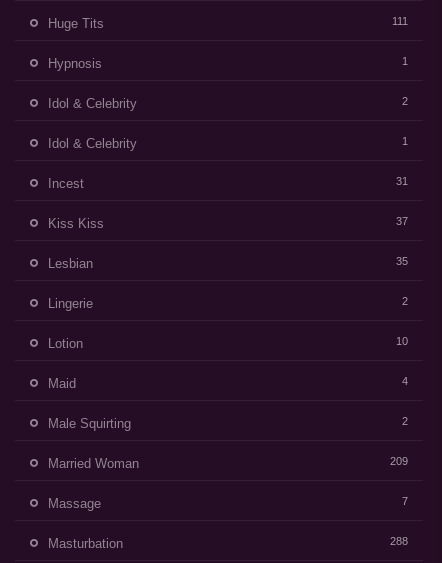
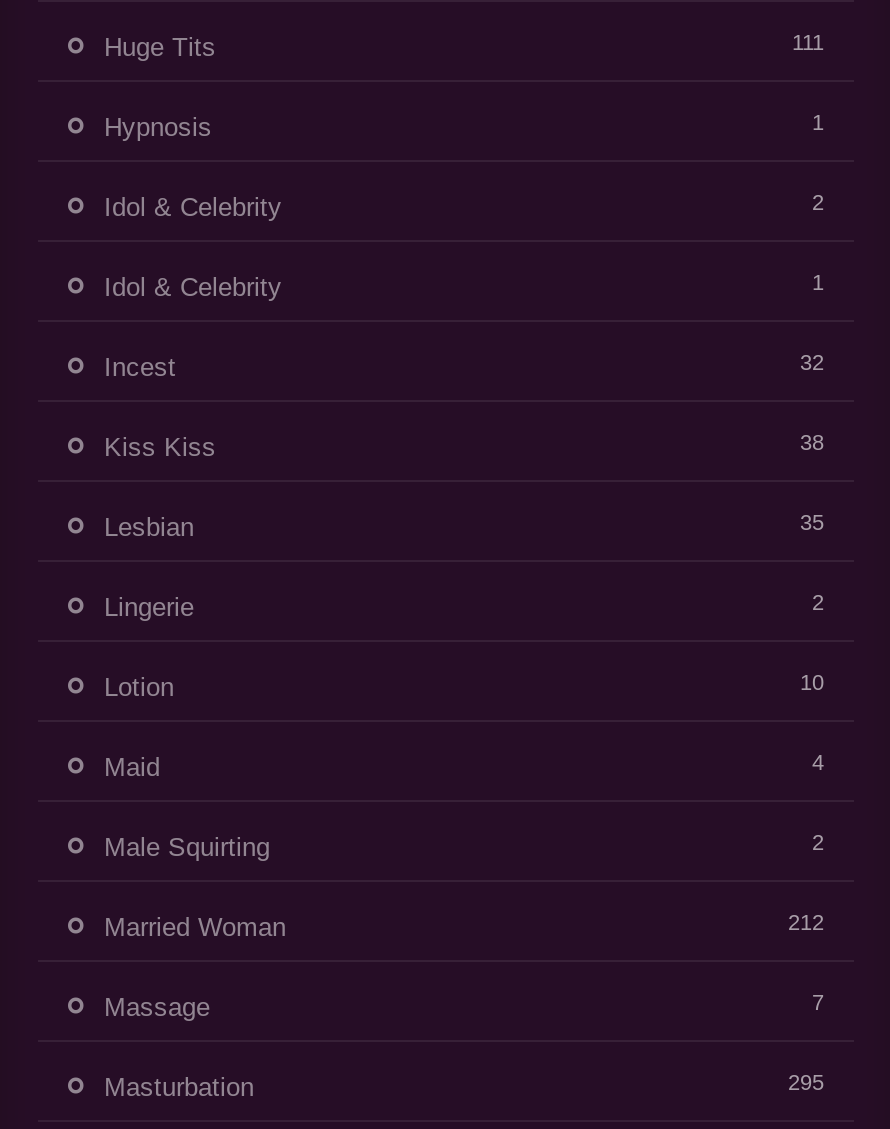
- 31
+ 32

- 37
+ 38

- 209
+ 212

- 288
+ 295
